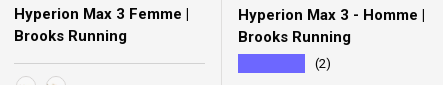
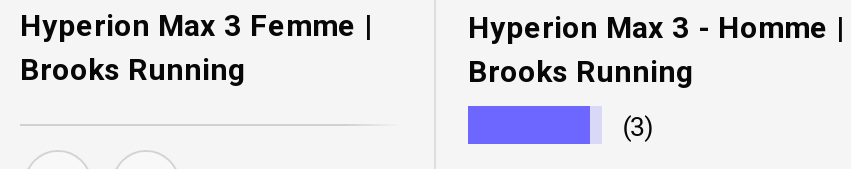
- (2)
+ (3)
